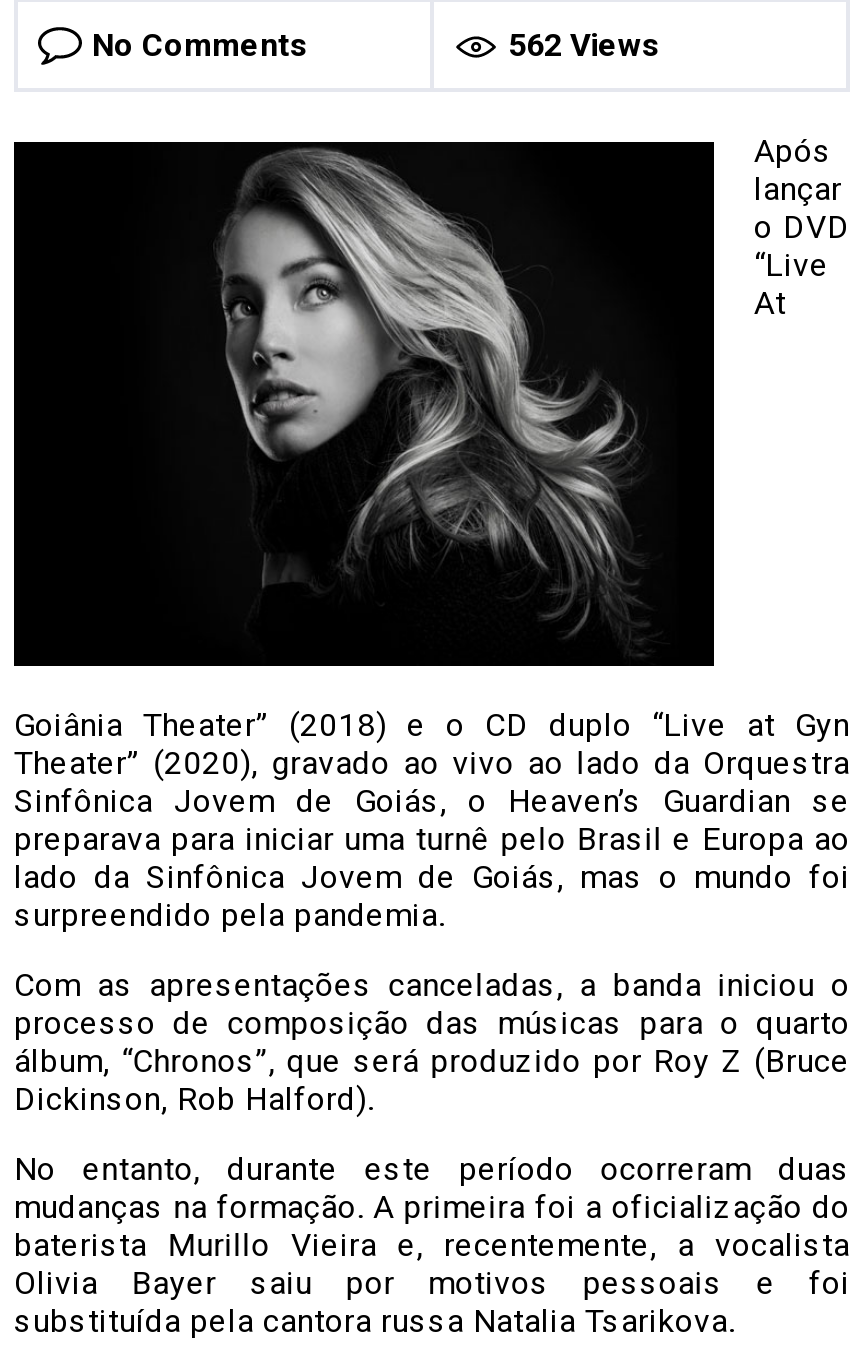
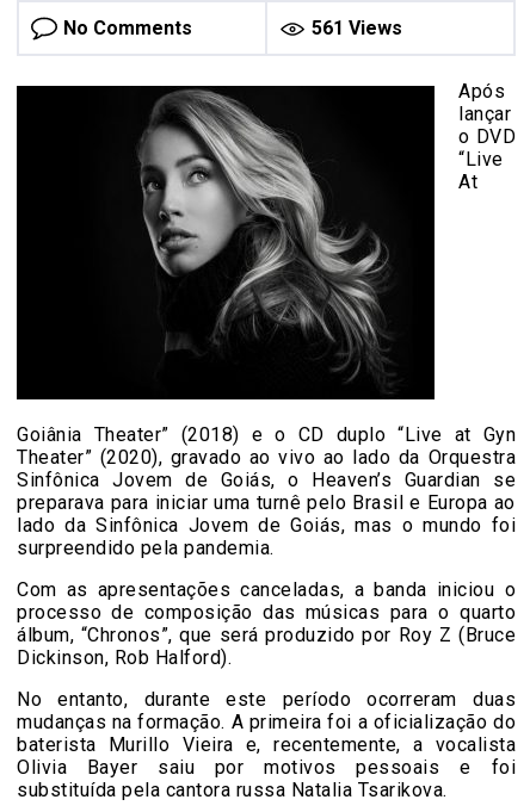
- 562 Views
+ 561 Views
